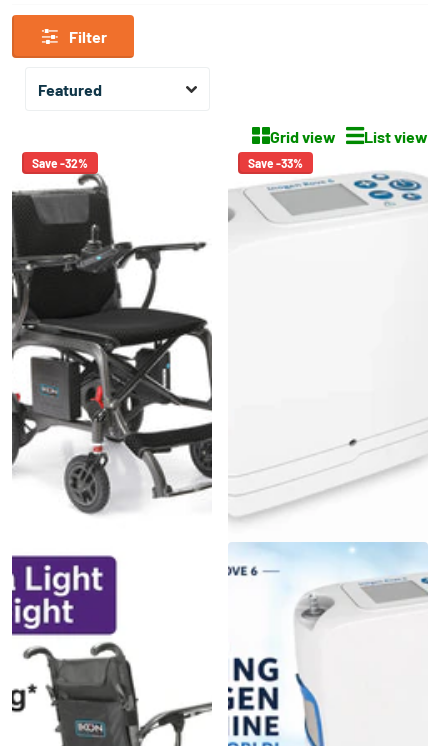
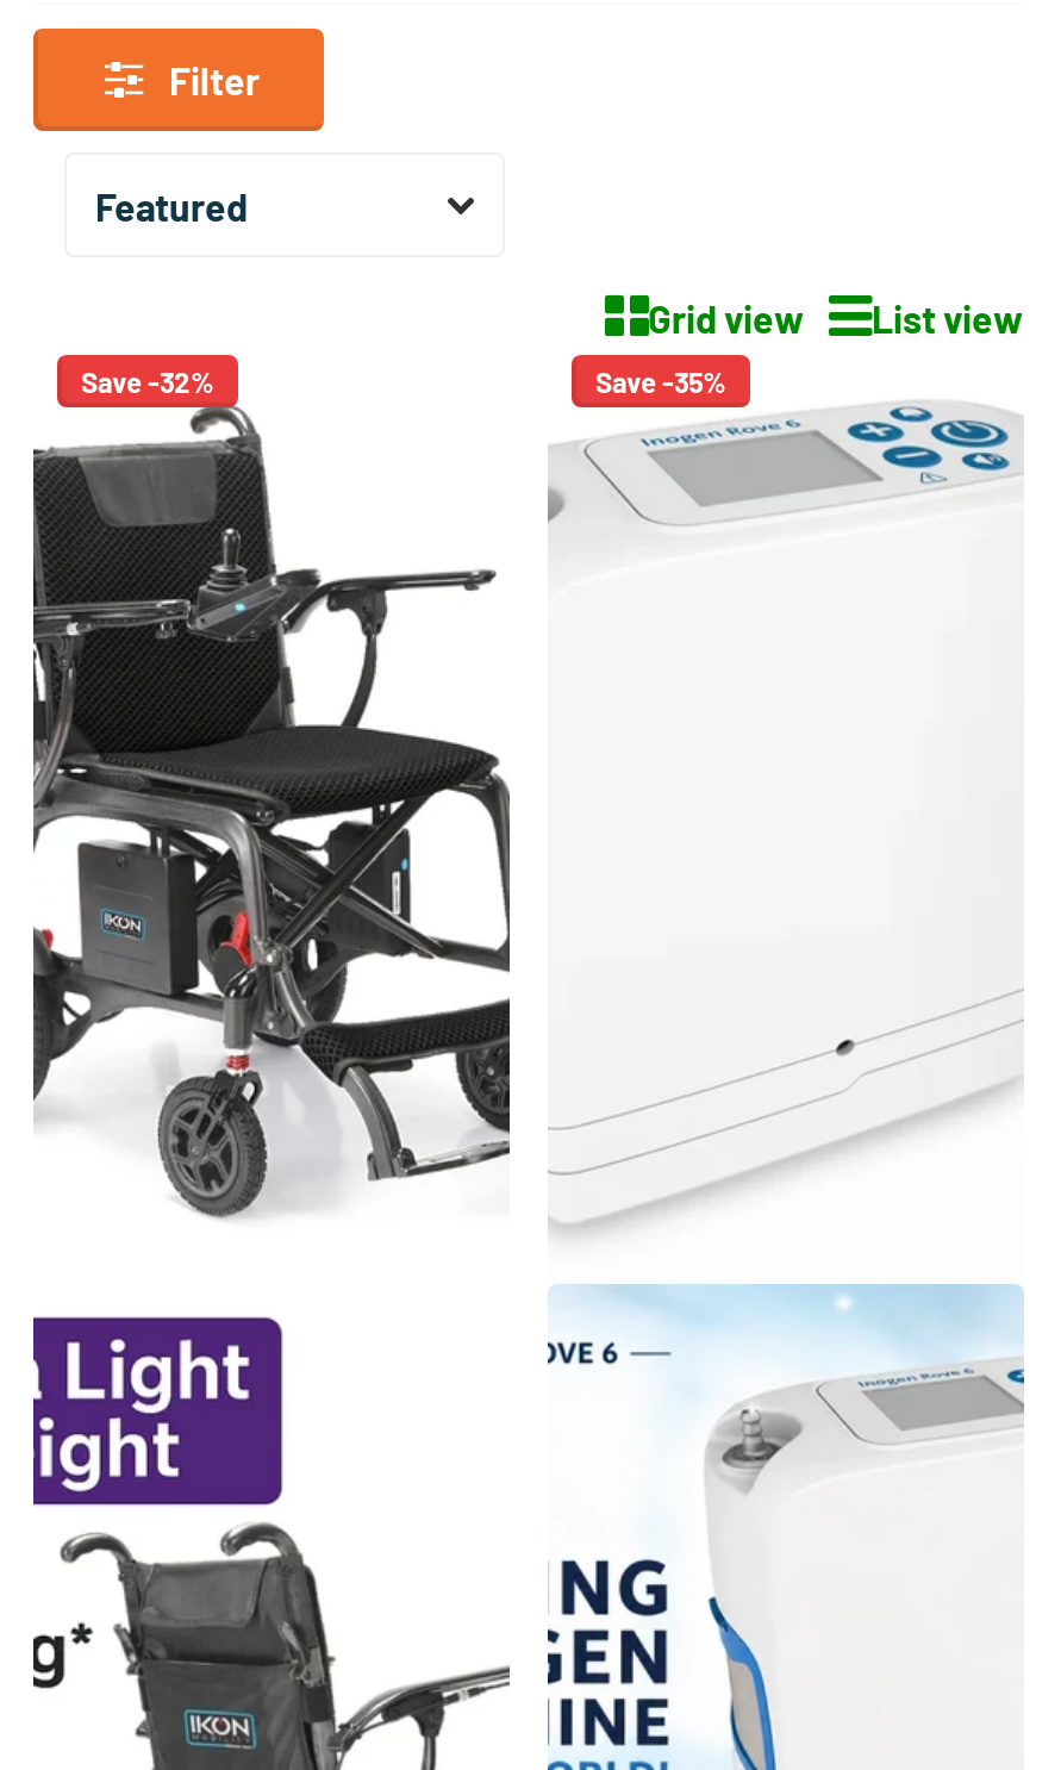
- Save -33%
+ Save -35%
